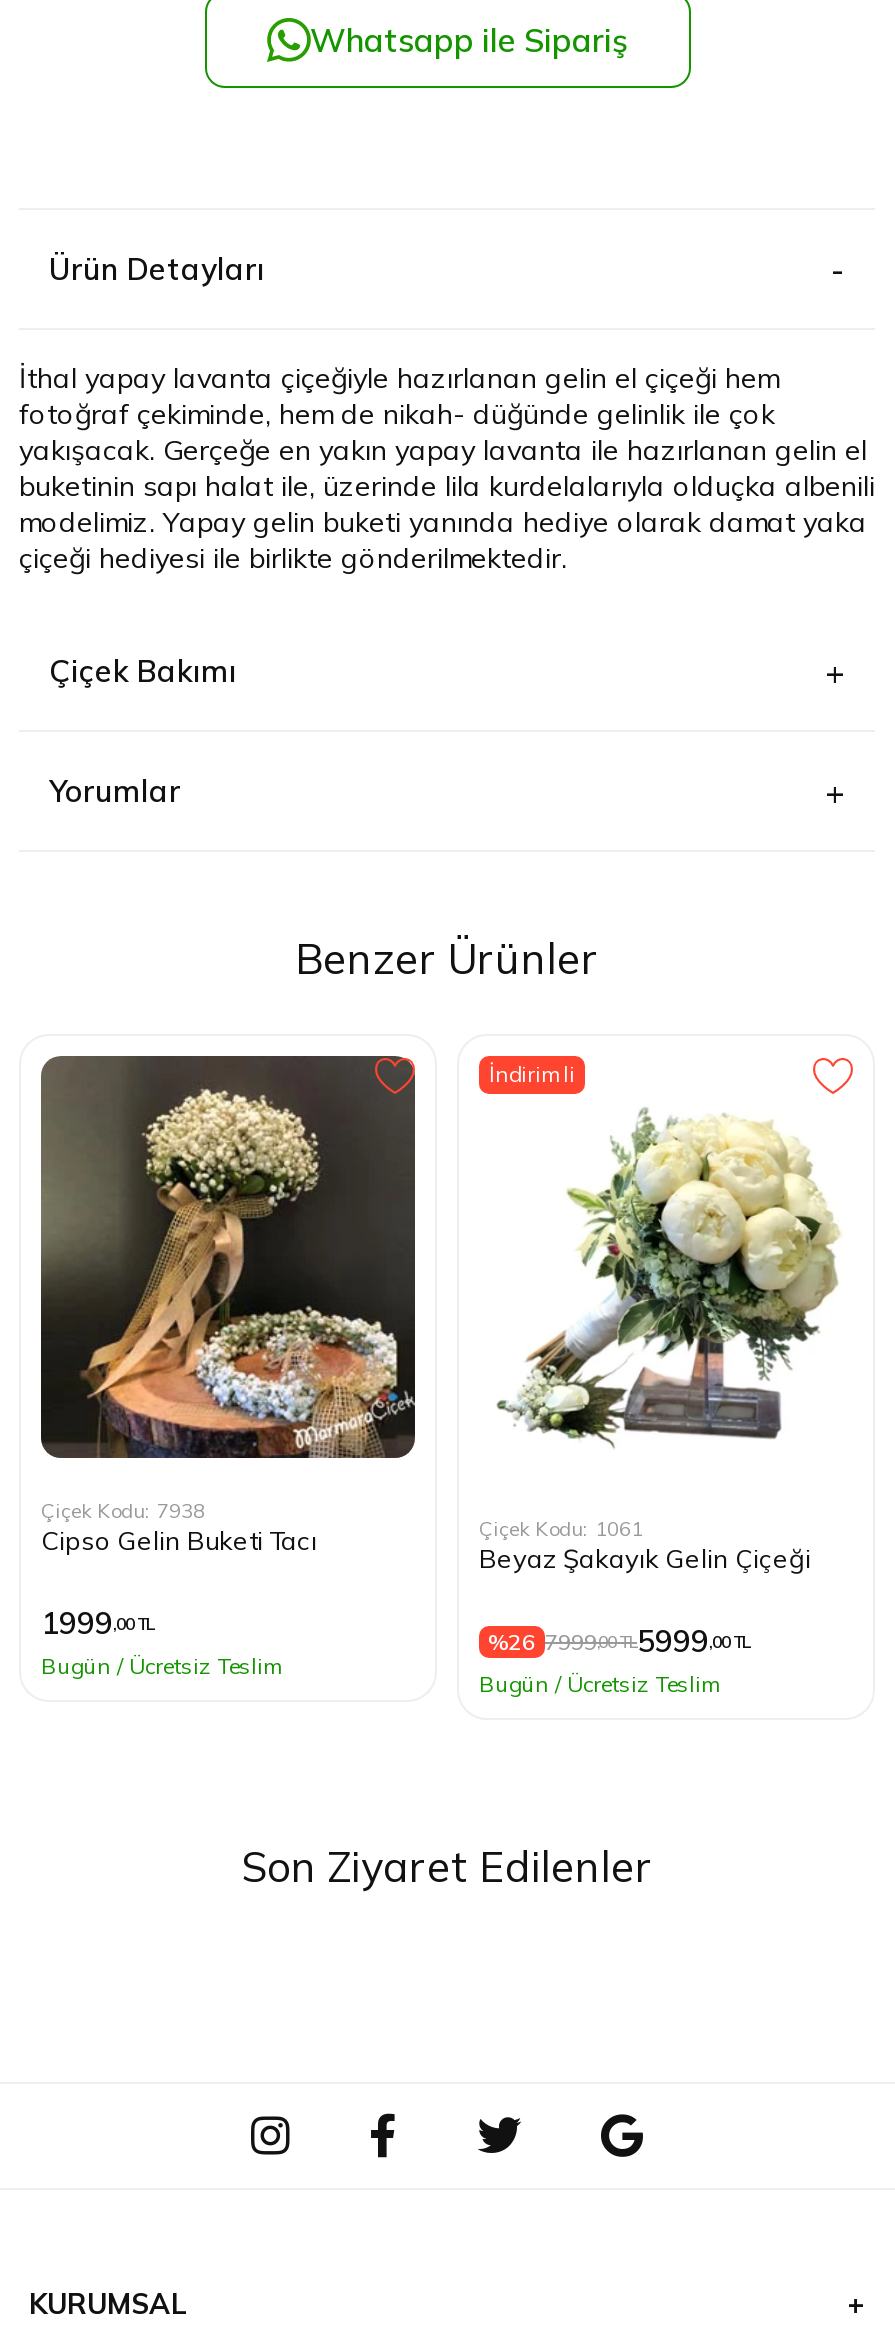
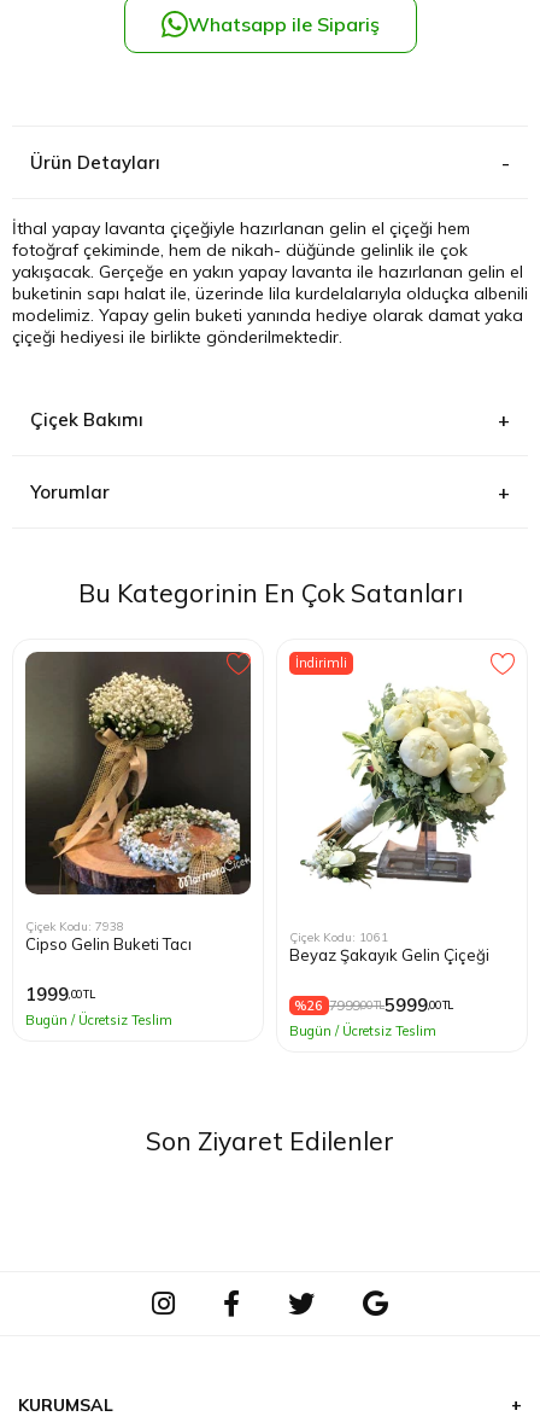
- Benzer Ürünler
+ Bu Kategorinin En Çok Satanları
